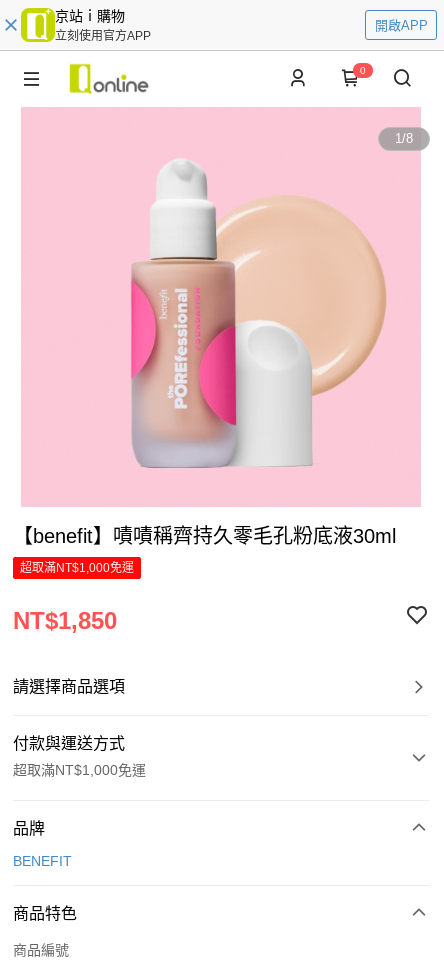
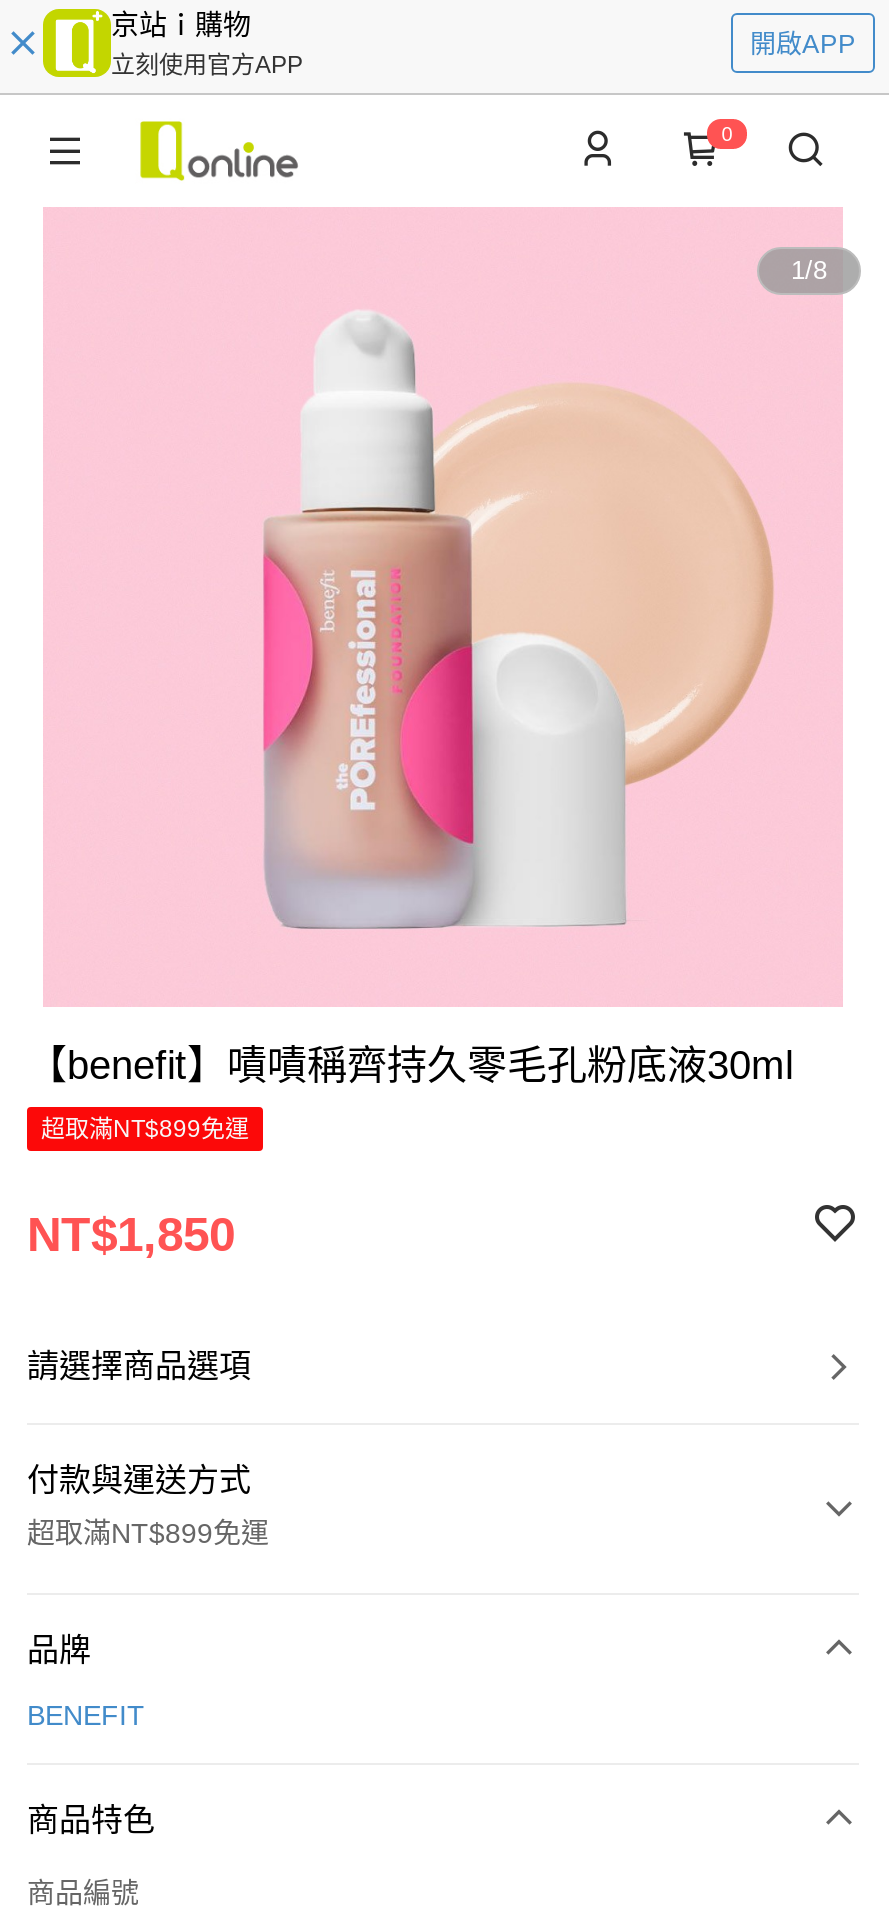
- 超取滿NT$1,000免運
+ 超取滿NT$899免運

- 超取滿NT$1,000免運
+ 超取滿NT$899免運
